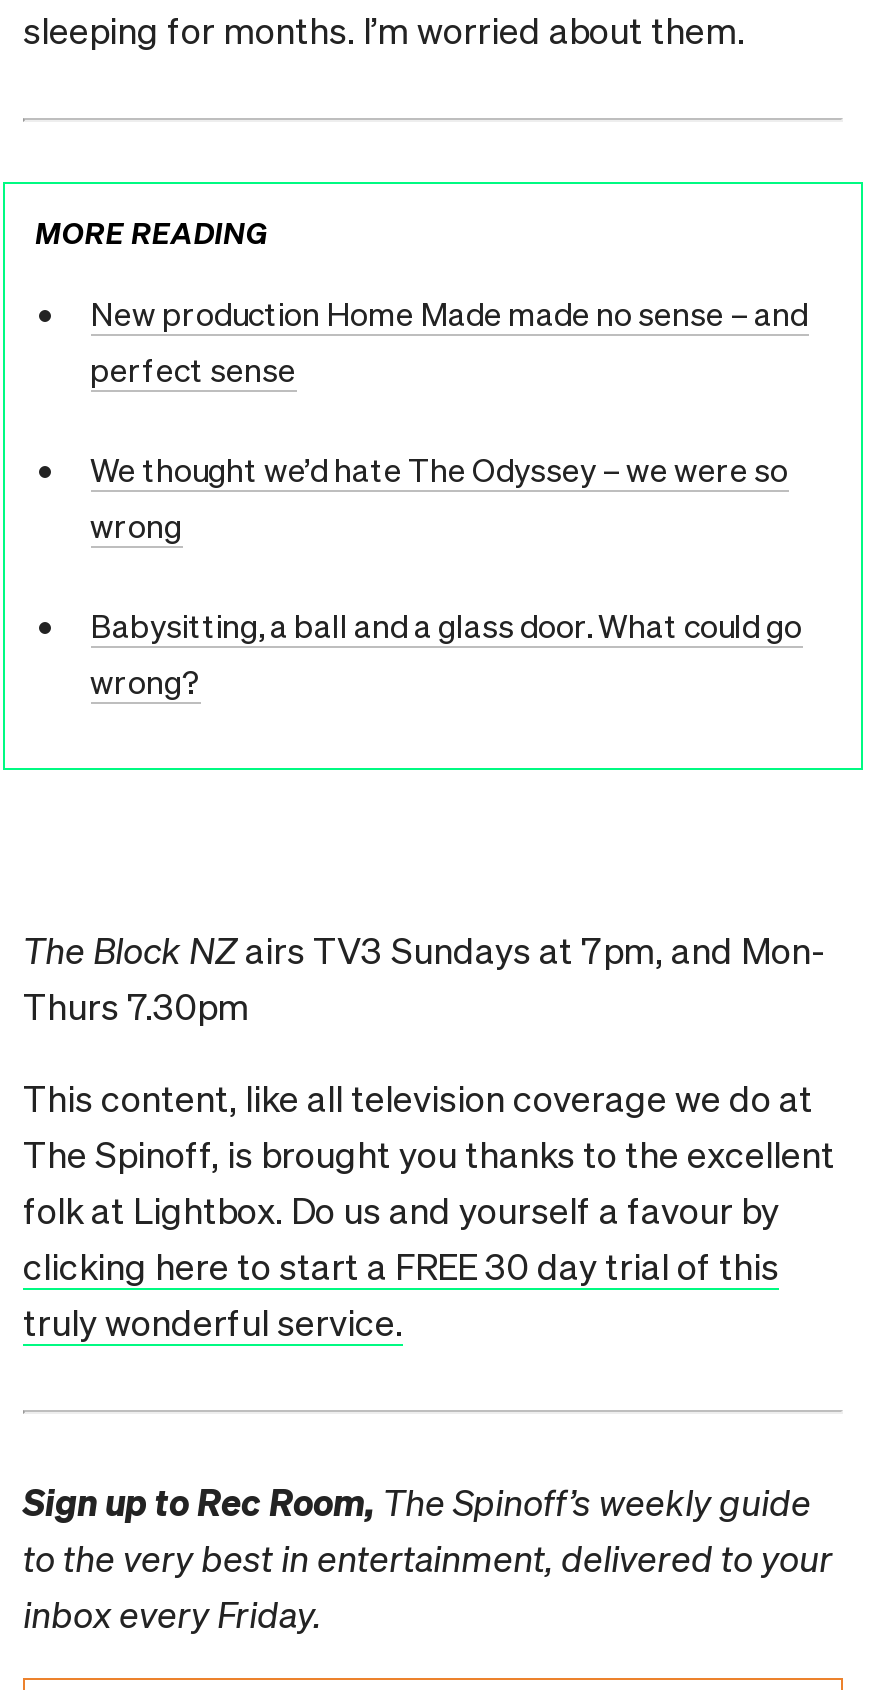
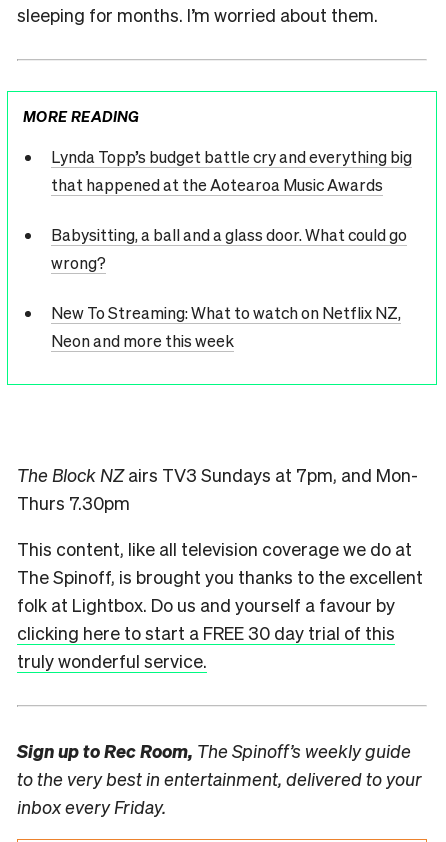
- New production Home Made made no sense – and
- perfect sense
- We thought we’d hate The Odyssey – we were so
- wrong
+ Lynda Topp’s budget battle cry and everything big
+ that happened at the Aotearoa Music Awards

moved up: Babysitting, a ball and a glass door. What could go | wrong?

+ New To Streaming: What to watch on Netflix NZ,
+ Neon and more this week
